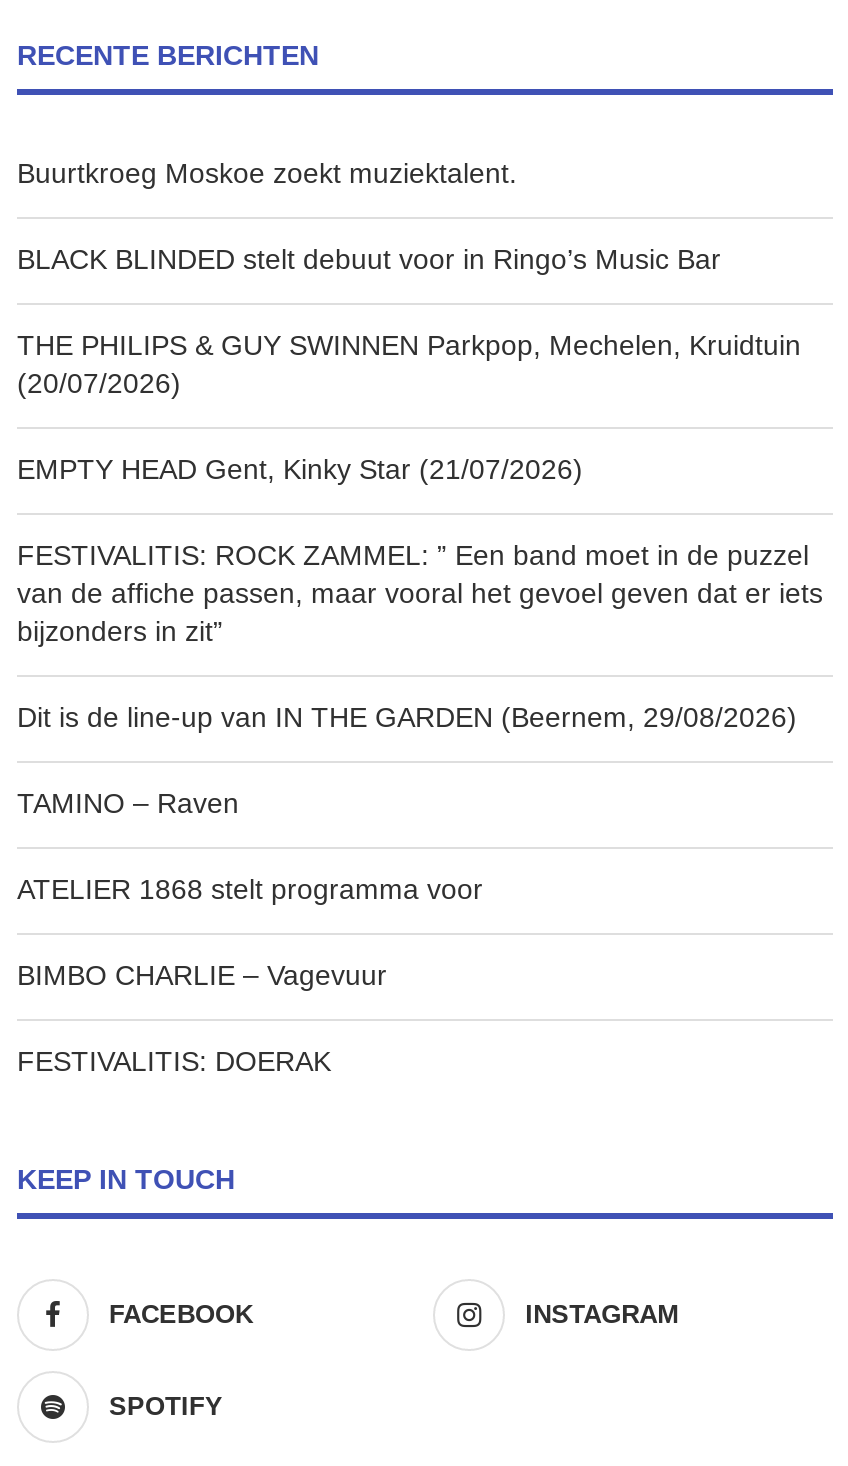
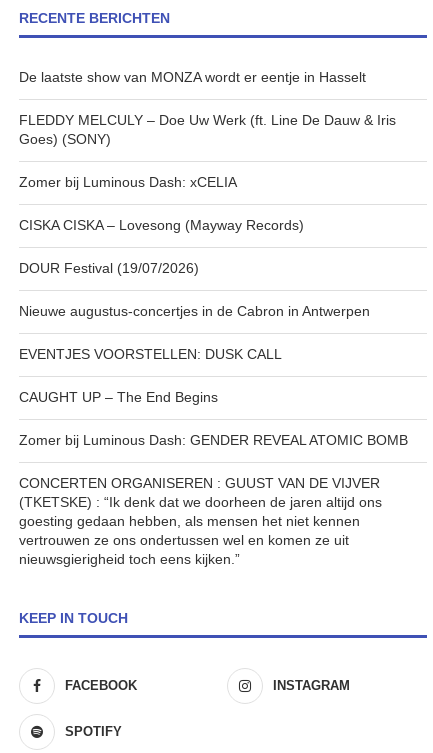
- Buurtkroeg Moskoe zoekt muziektalent.
+ De laatste show van MONZA wordt er eentje in Hasselt

- BLACK BLINDED stelt debuut voor in Ringo’s Music Bar
+ FLEDDY MELCULY – Doe Uw Werk (ft. Line De Dauw & Iris
+ Goes) (SONY)

- THE PHILIPS & GUY SWINNEN Parkpop, Mechelen, Kruidtuin
- (20/07/2026)
+ Zomer bij Luminous Dash: xCELIA

- EMPTY HEAD Gent, Kinky Star (21/07/2026)
+ CISKA CISKA – Lovesong (Mayway Records)

- FESTIVALITIS: ROCK ZAMMEL: ” Een band moet in de puzzel
- van de affiche passen, maar vooral het gevoel geven dat er iets
- bijzonders in zit”
+ DOUR Festival (19/07/2026)

- Dit is de line-up van IN THE GARDEN (Beernem, 29/08/2026)
+ Nieuwe augustus-concertjes in de Cabron in Antwerpen

- TAMINO – Raven
+ EVENTJES VOORSTELLEN: DUSK CALL

- ATELIER 1868 stelt programma voor
+ CAUGHT UP – The End Begins

- BIMBO CHARLIE – Vagevuur
+ Zomer bij Luminous Dash: GENDER REVEAL ATOMIC BOMB

- FESTIVALITIS: DOERAK
+ CONCERTEN ORGANISEREN : GUUST VAN DE VIJVER
+ (TKETSKE) : “Ik denk dat we doorheen de jaren altijd ons
+ goesting gedaan hebben, als mensen het niet kennen
+ vertrouwen ze ons ondertussen wel en komen ze uit
+ nieuwsgierigheid toch eens kijken.”
